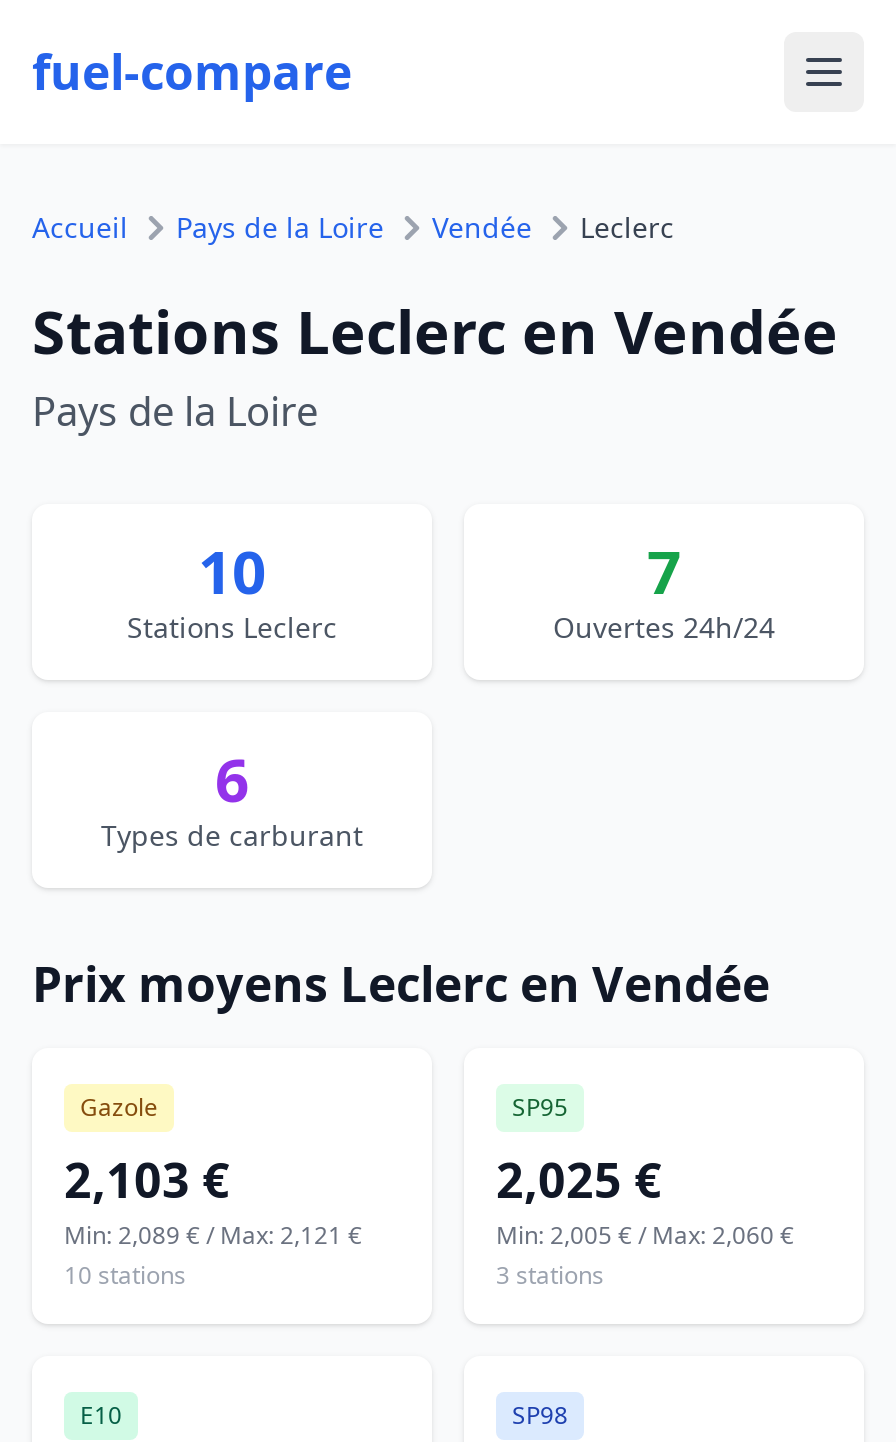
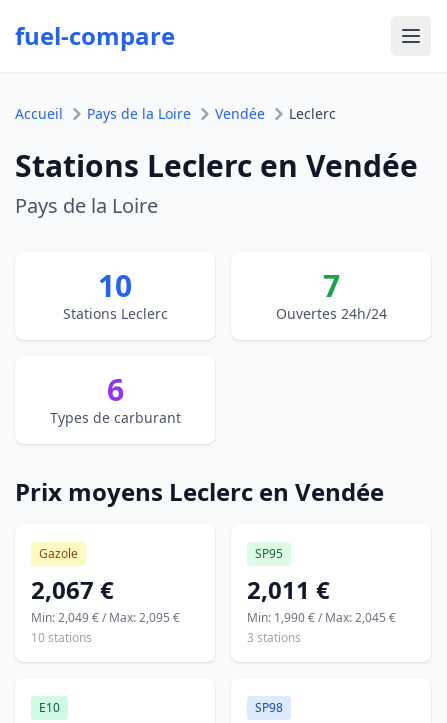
- 2,103 €
+ 2,067 €

- 2,025 €
+ 2,011 €

- Min: 2,089 € / Max: 2,121 €
+ Min: 2,049 € / Max: 2,095 €

- Min: 2,005 € / Max: 2,060 €
+ Min: 1,990 € / Max: 2,045 €
